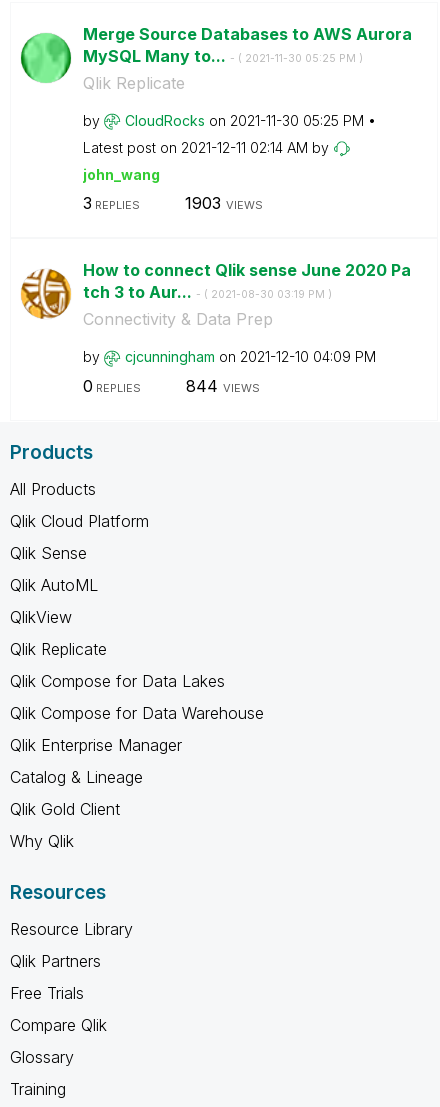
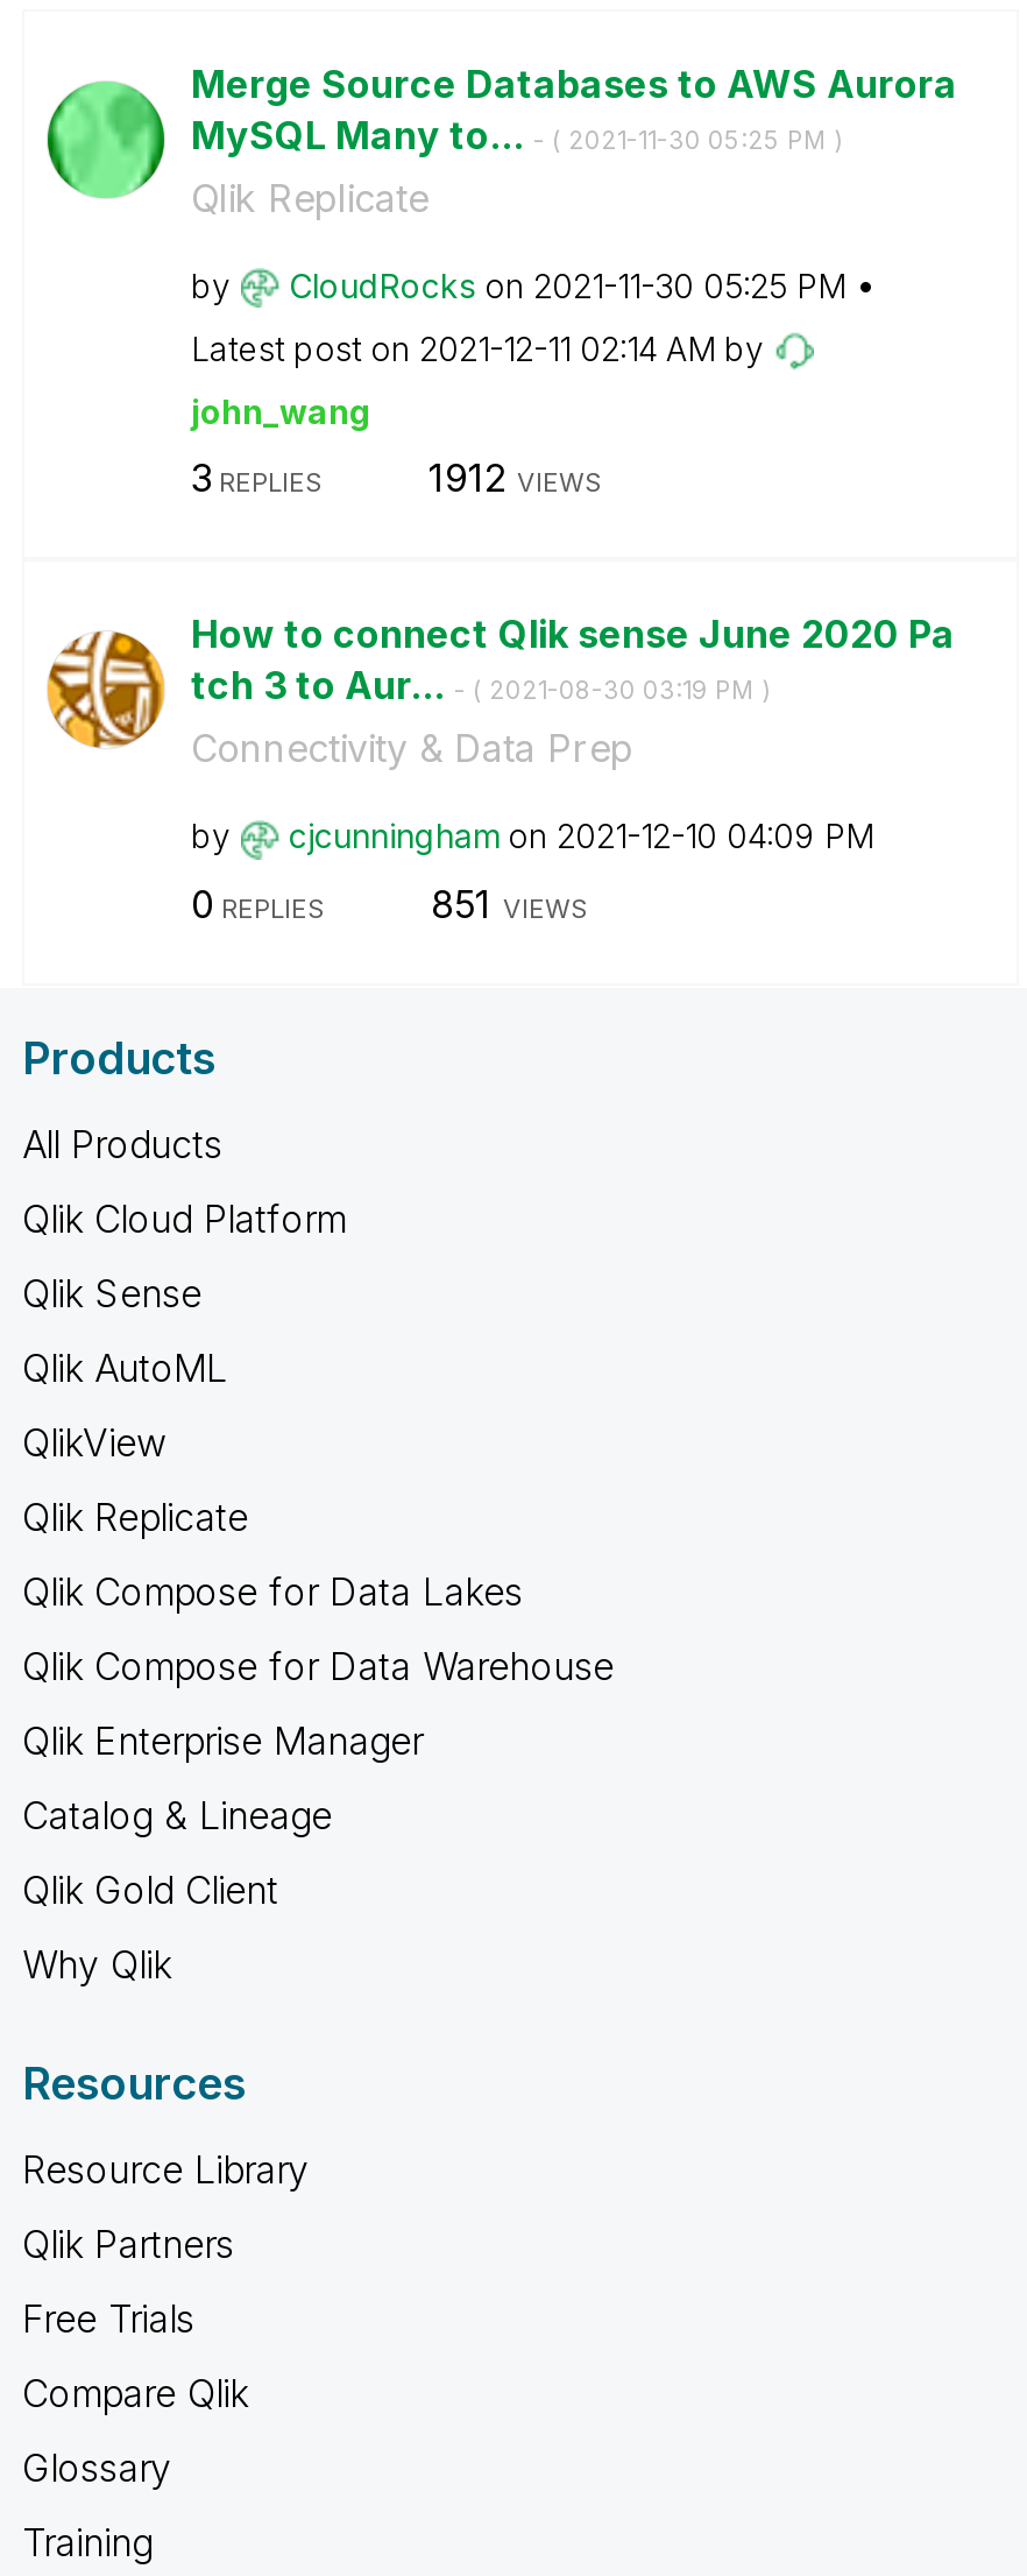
- 1903 VIEWS
+ 1912 VIEWS

- 844 VIEWS
+ 851 VIEWS
